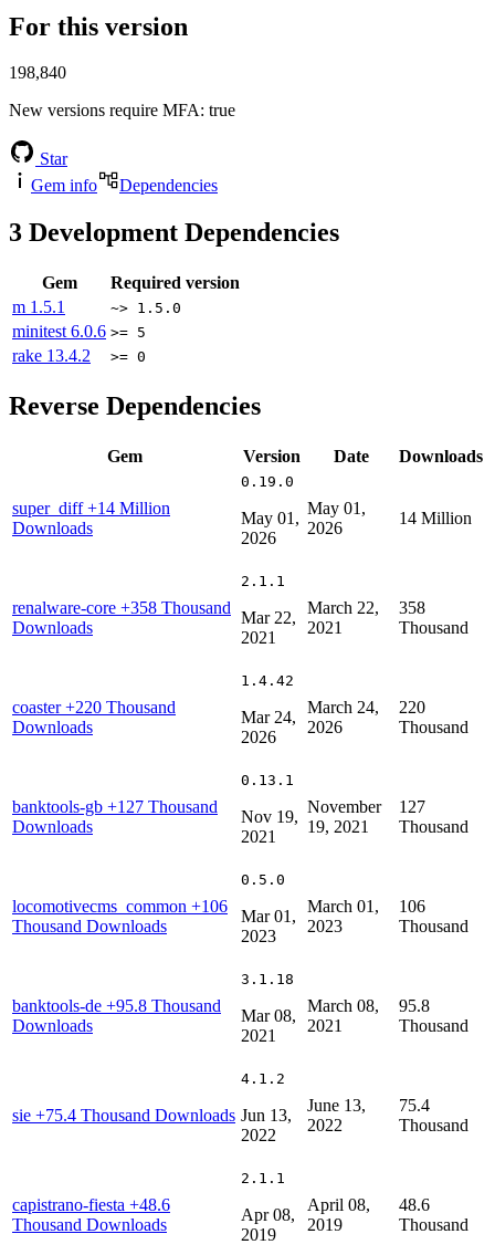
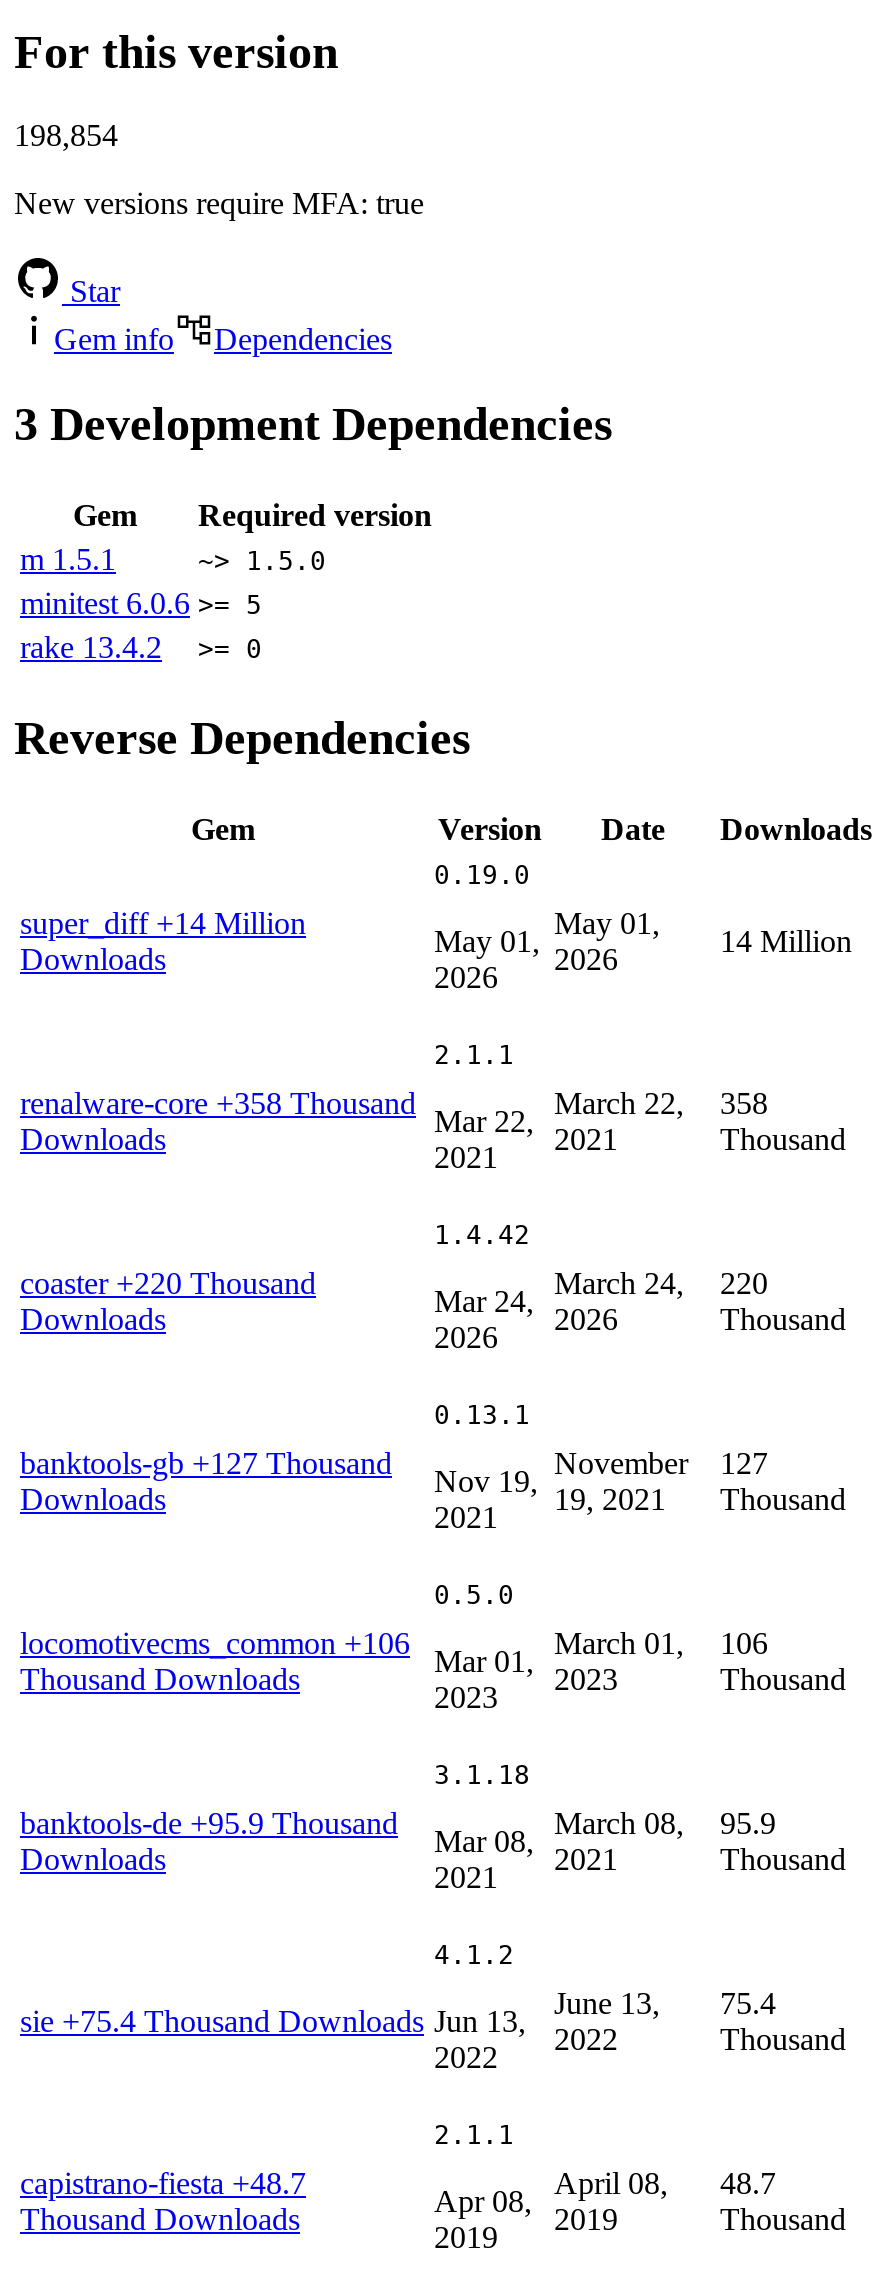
- 198,840
+ 198,854

- banktools-de +95.8 Thousand
+ banktools-de +95.9 Thousand

- March 08, 95.8
+ March 08, 95.9

- capistrano-fiesta +48.6
+ capistrano-fiesta +48.7

- April 08, 48.6
+ April 08, 48.7
